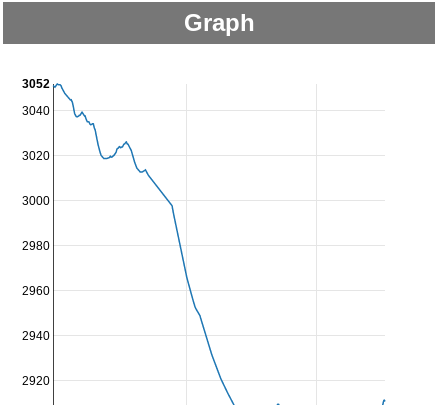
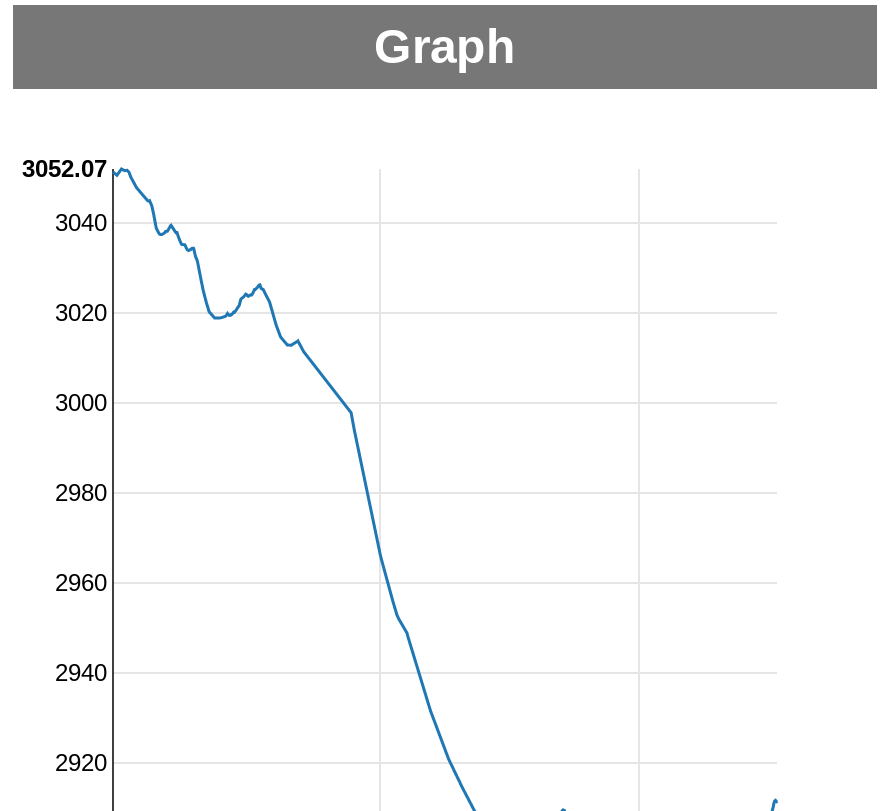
- 3052
+ 3052.07
